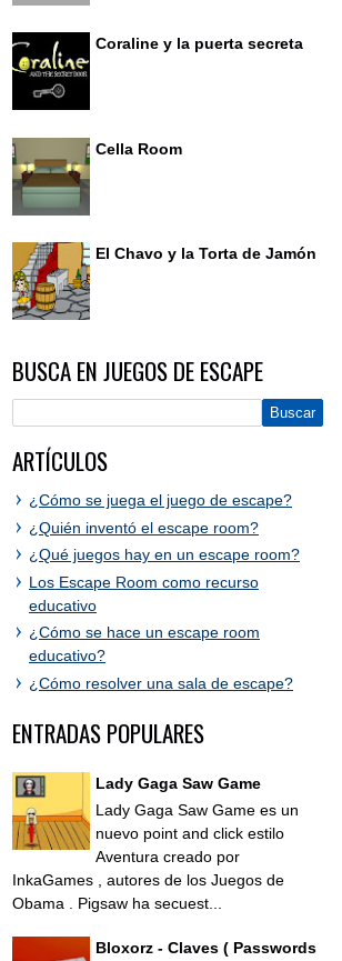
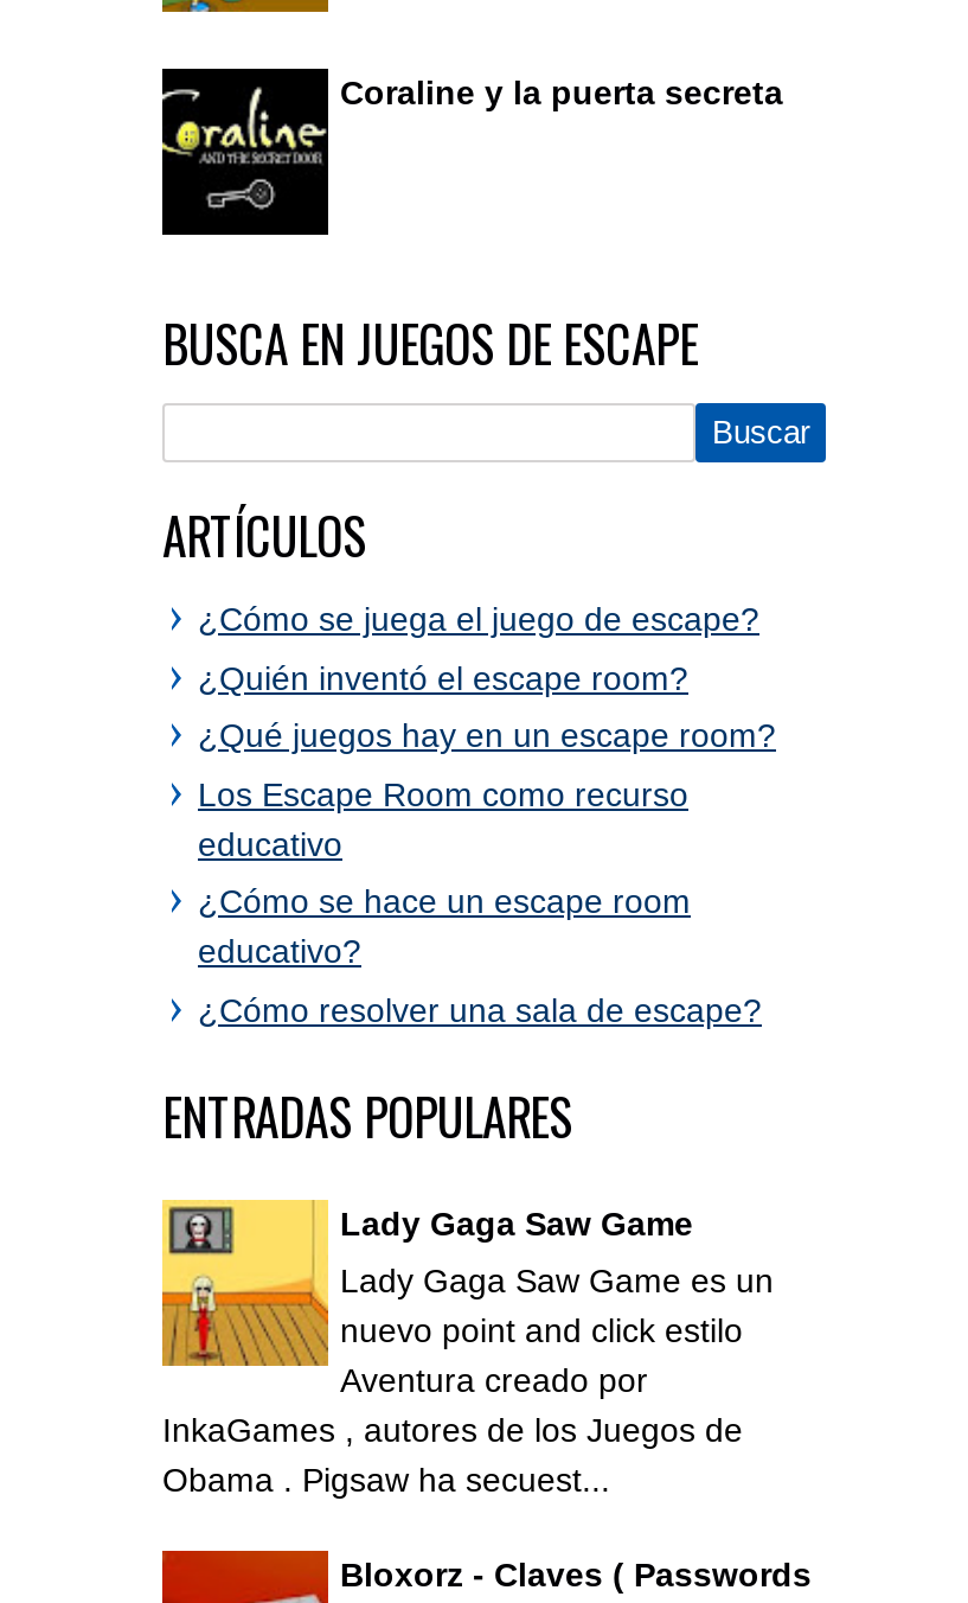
- [image]
- Cella Room

- [image]
- El Chavo y la Torta de Jamón
